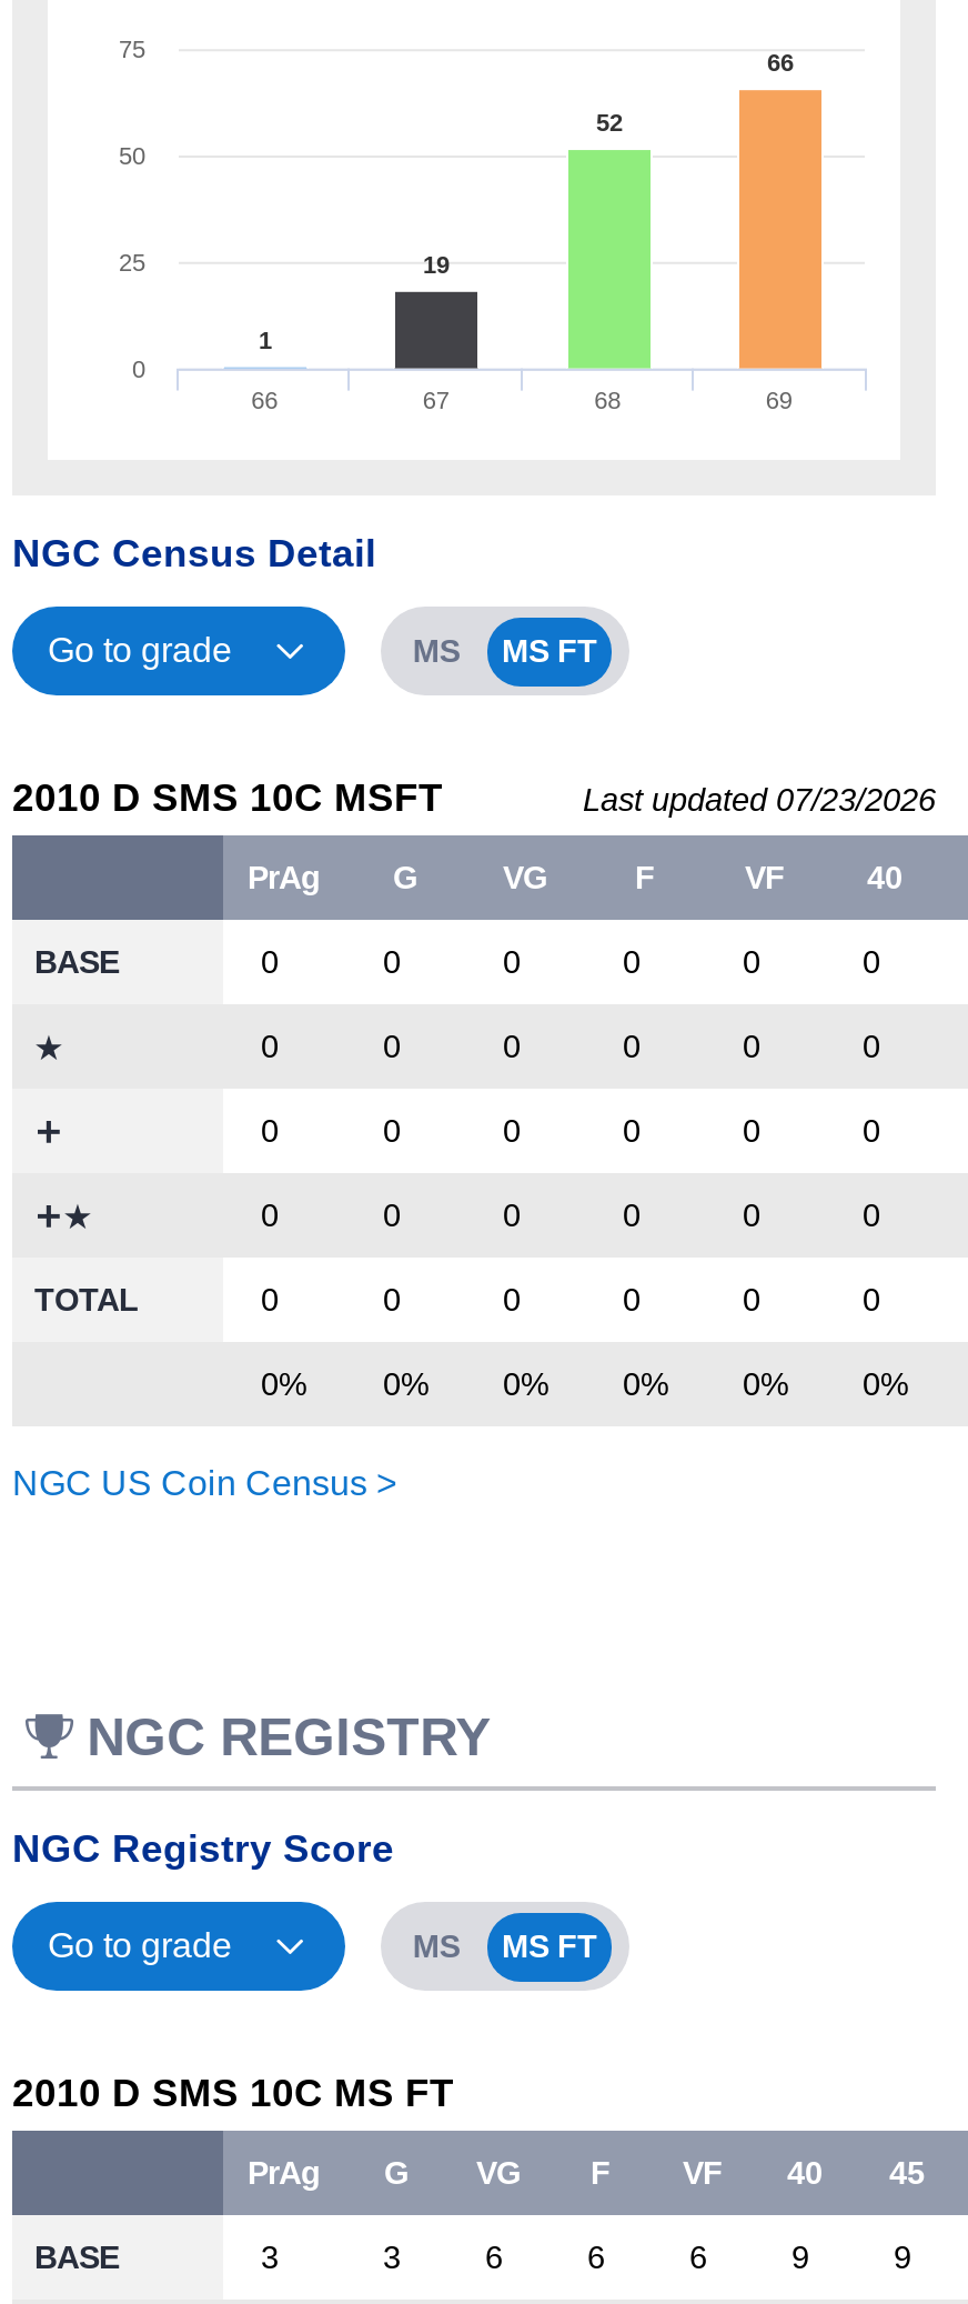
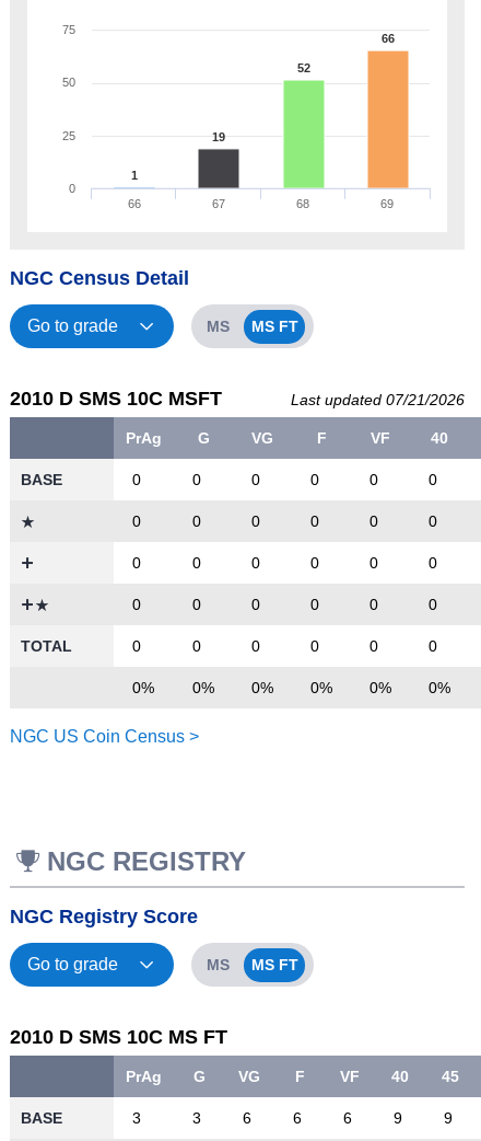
- Last updated 07/23/2026
+ Last updated 07/21/2026
